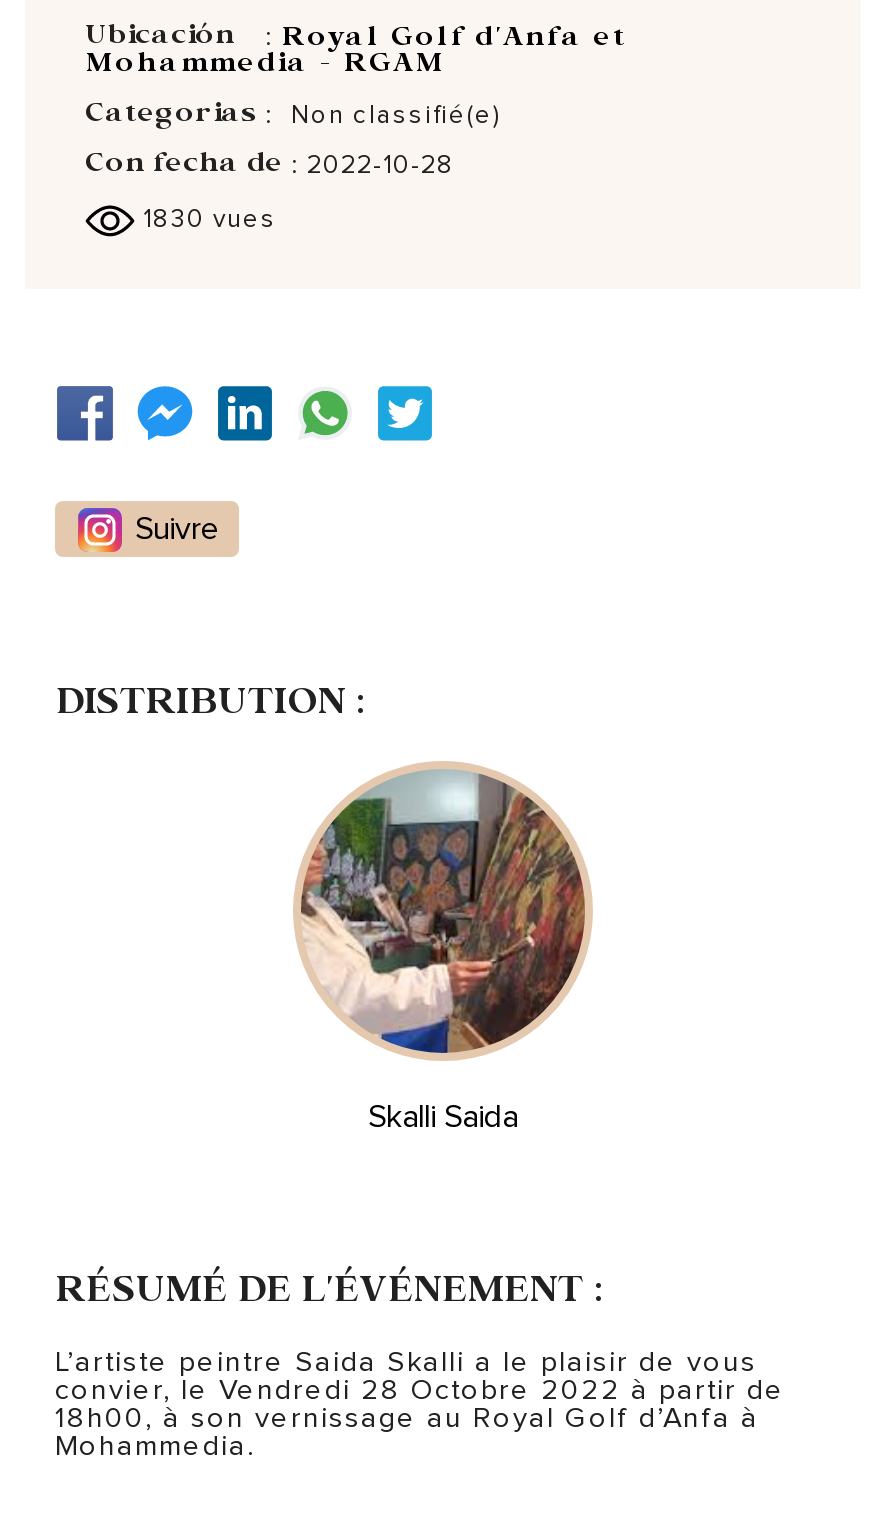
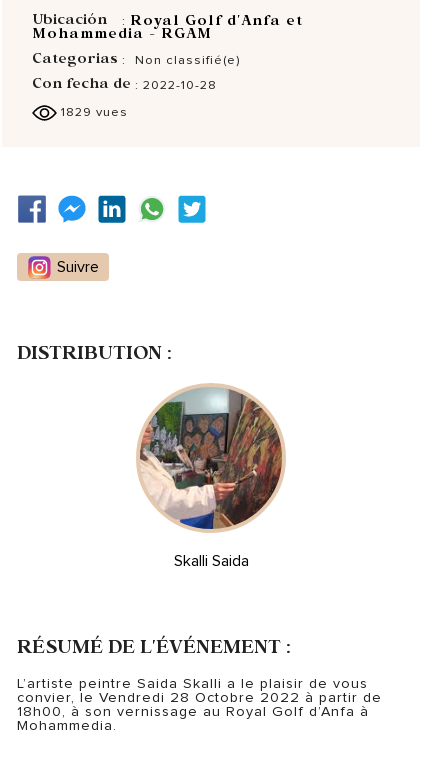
- 1830 vues
+ 1829 vues
